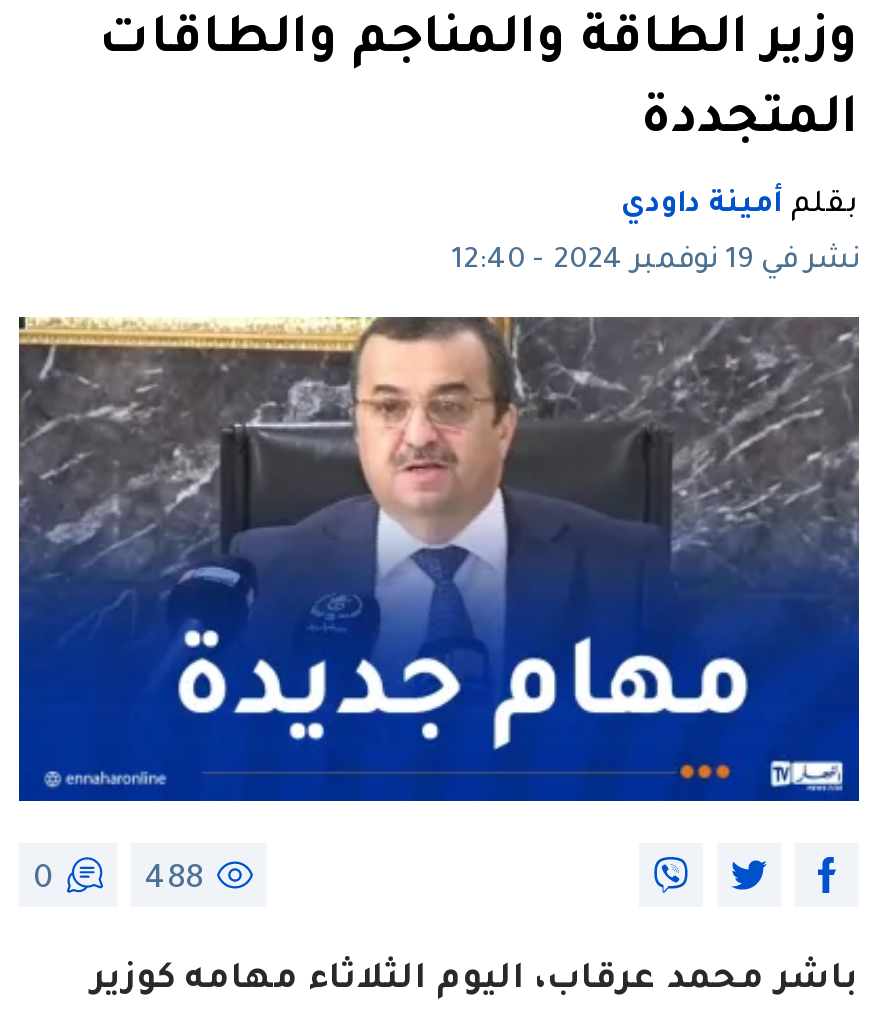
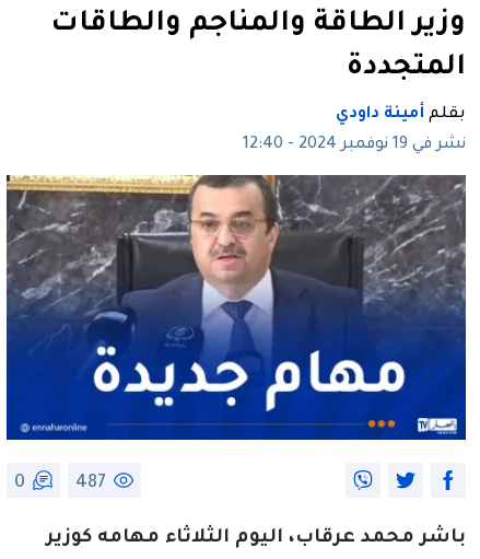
- 488
+ 487
